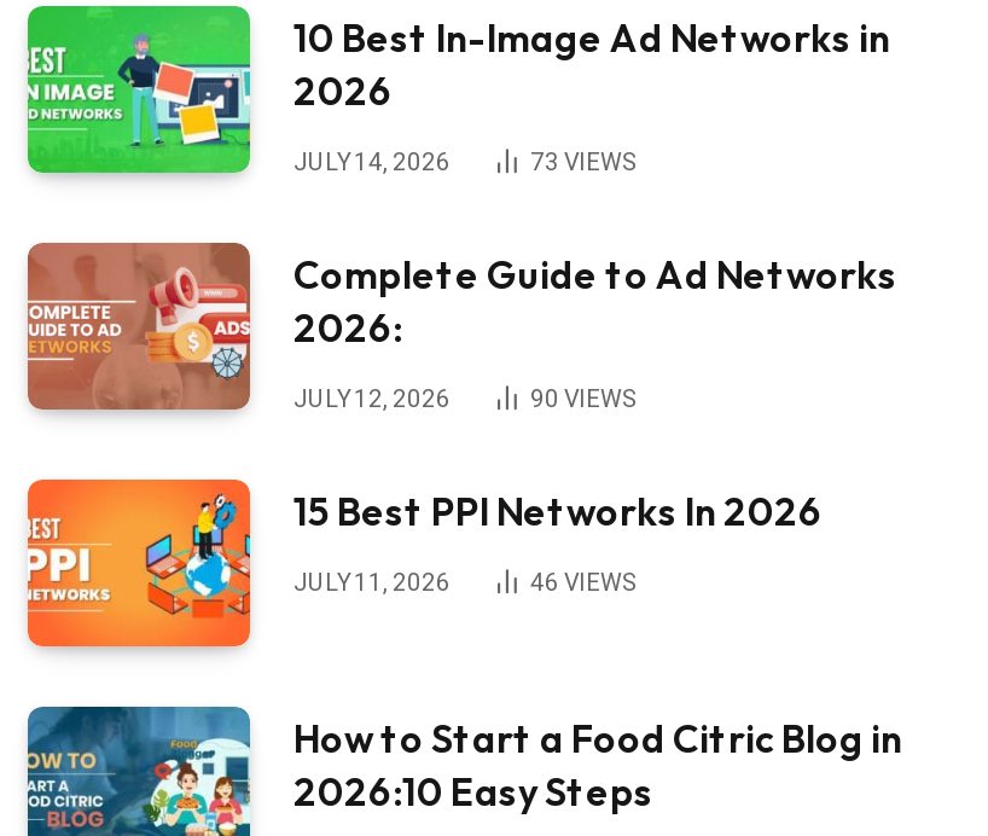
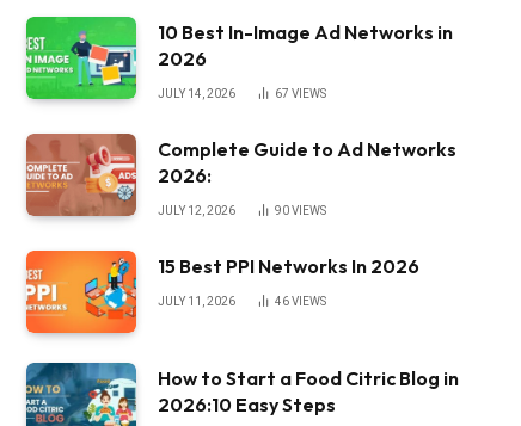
- 73 VIEWS
+ 67 VIEWS
